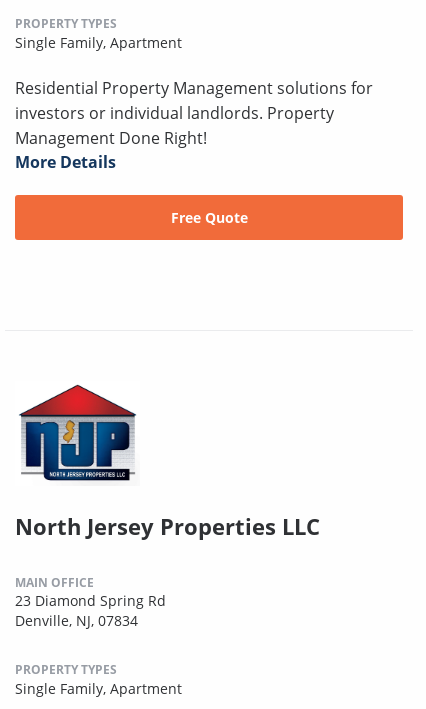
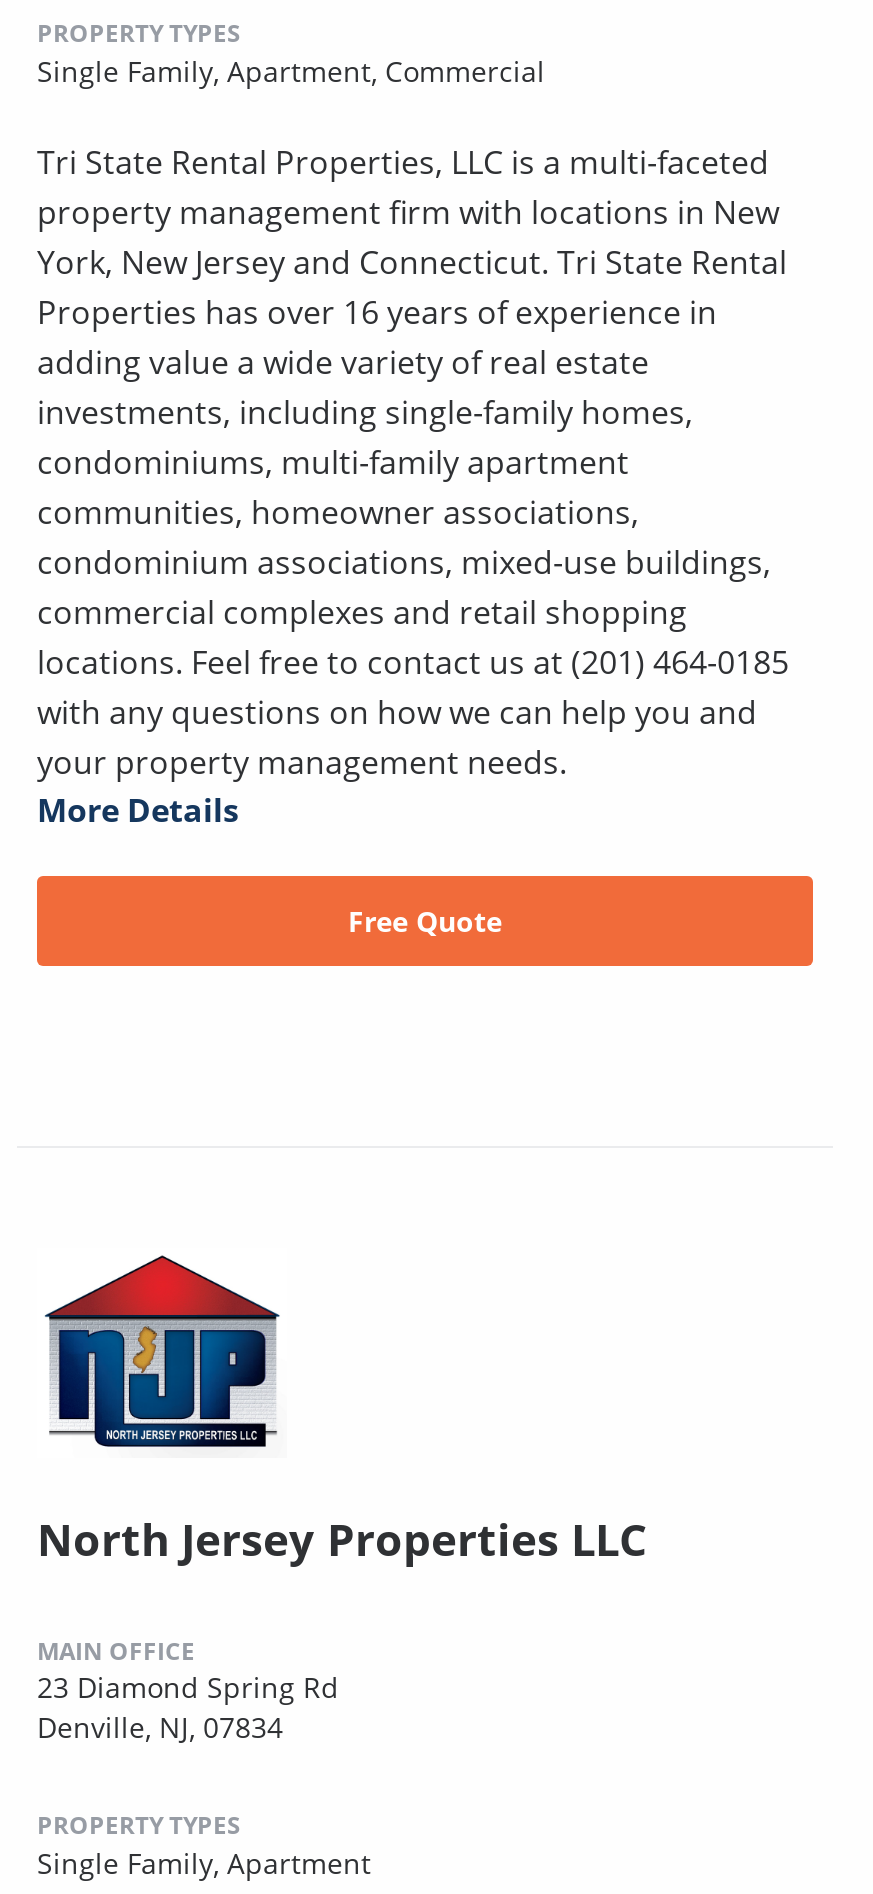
- Single Family, Apartment
+ Single Family, Apartment, Commercial

- Residential Property Management solutions for
- investors or individual landlords. Property
- Management Done Right!
+ Tri State Rental Properties, LLC is a multi-faceted
+ property management firm with locations in New
+ York, New Jersey and Connecticut. Tri State Rental
+ Properties has over 16 years of experience in
+ adding value a wide variety of real estate
+ investments, including single-family homes,
+ condominiums, multi-family apartment
+ communities, homeowner associations,
+ condominium associations, mixed-use buildings,
+ commercial complexes and retail shopping
+ locations. Feel free to contact us at (201) 464-0185
+ with any questions on how we can help you and
+ your property management needs.
